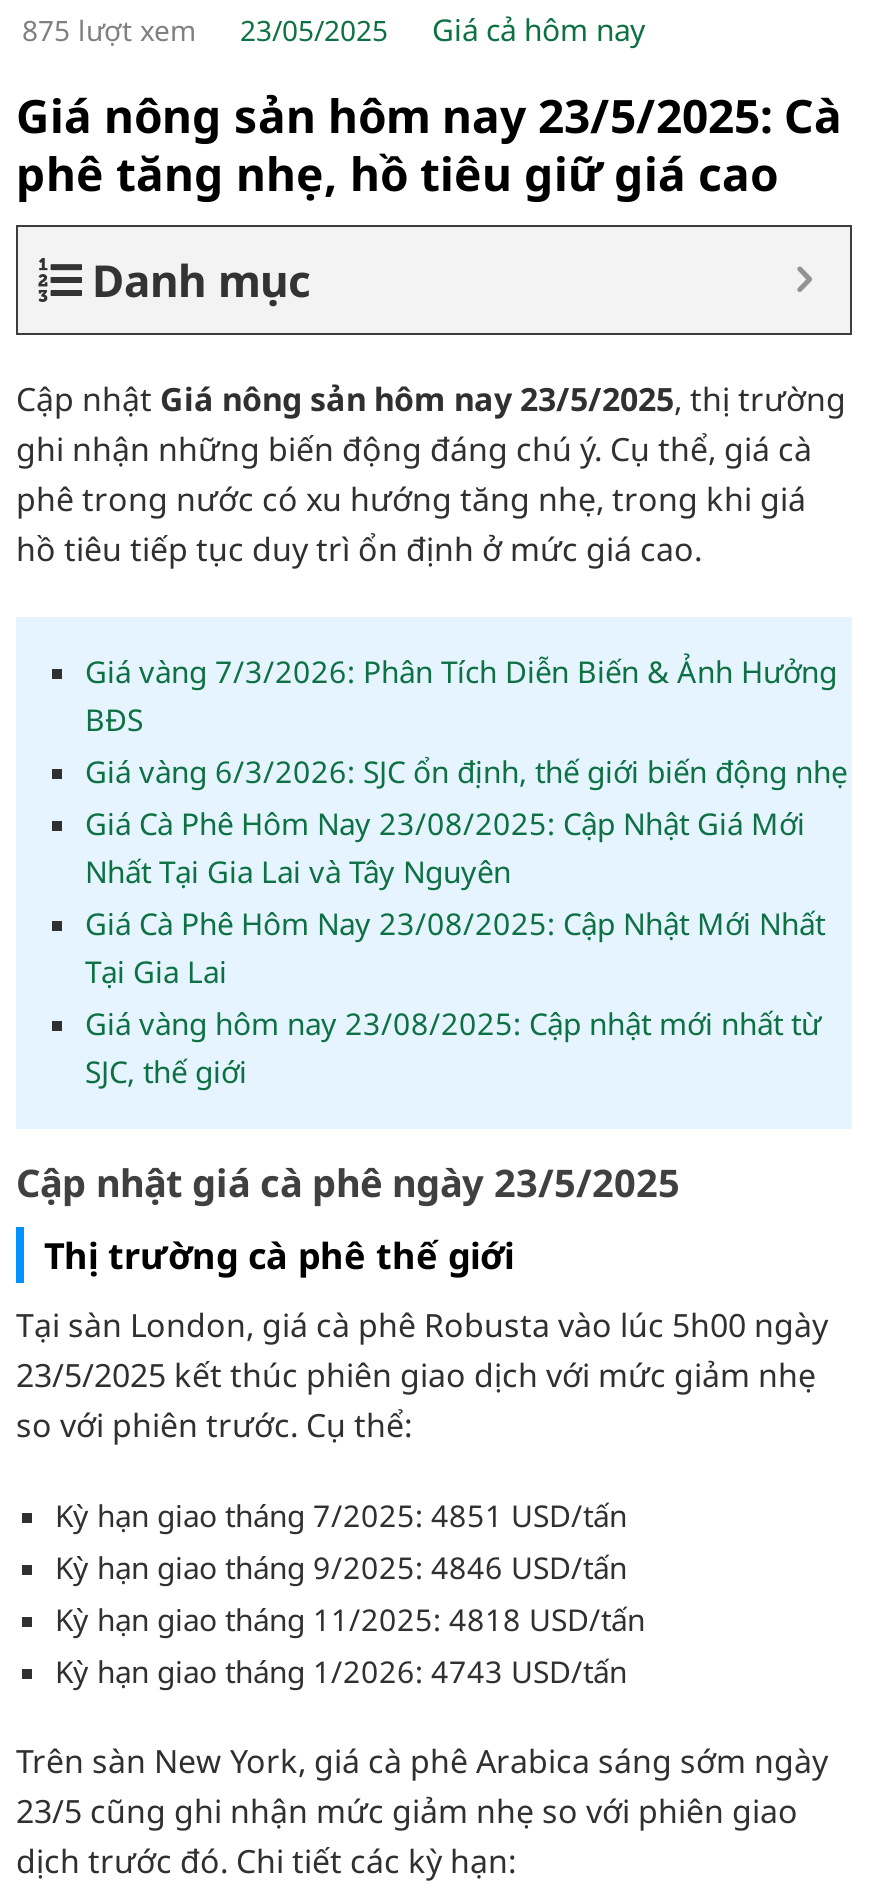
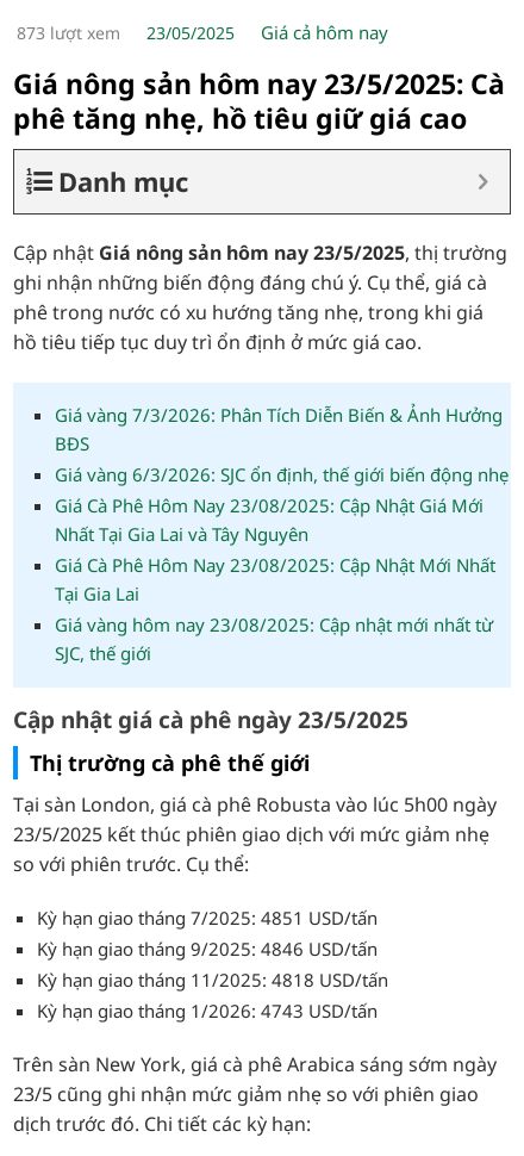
- 875 lượt xem 23/05/2025 Giá cả hôm nay
+ 873 lượt xem 23/05/2025 Giá cả hôm nay
